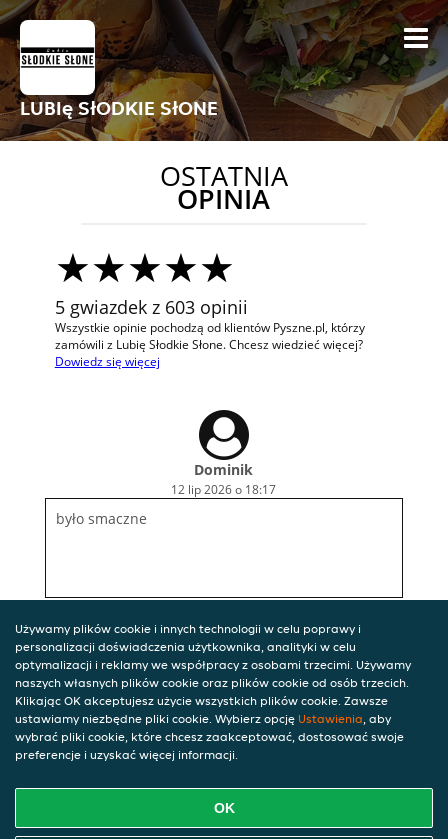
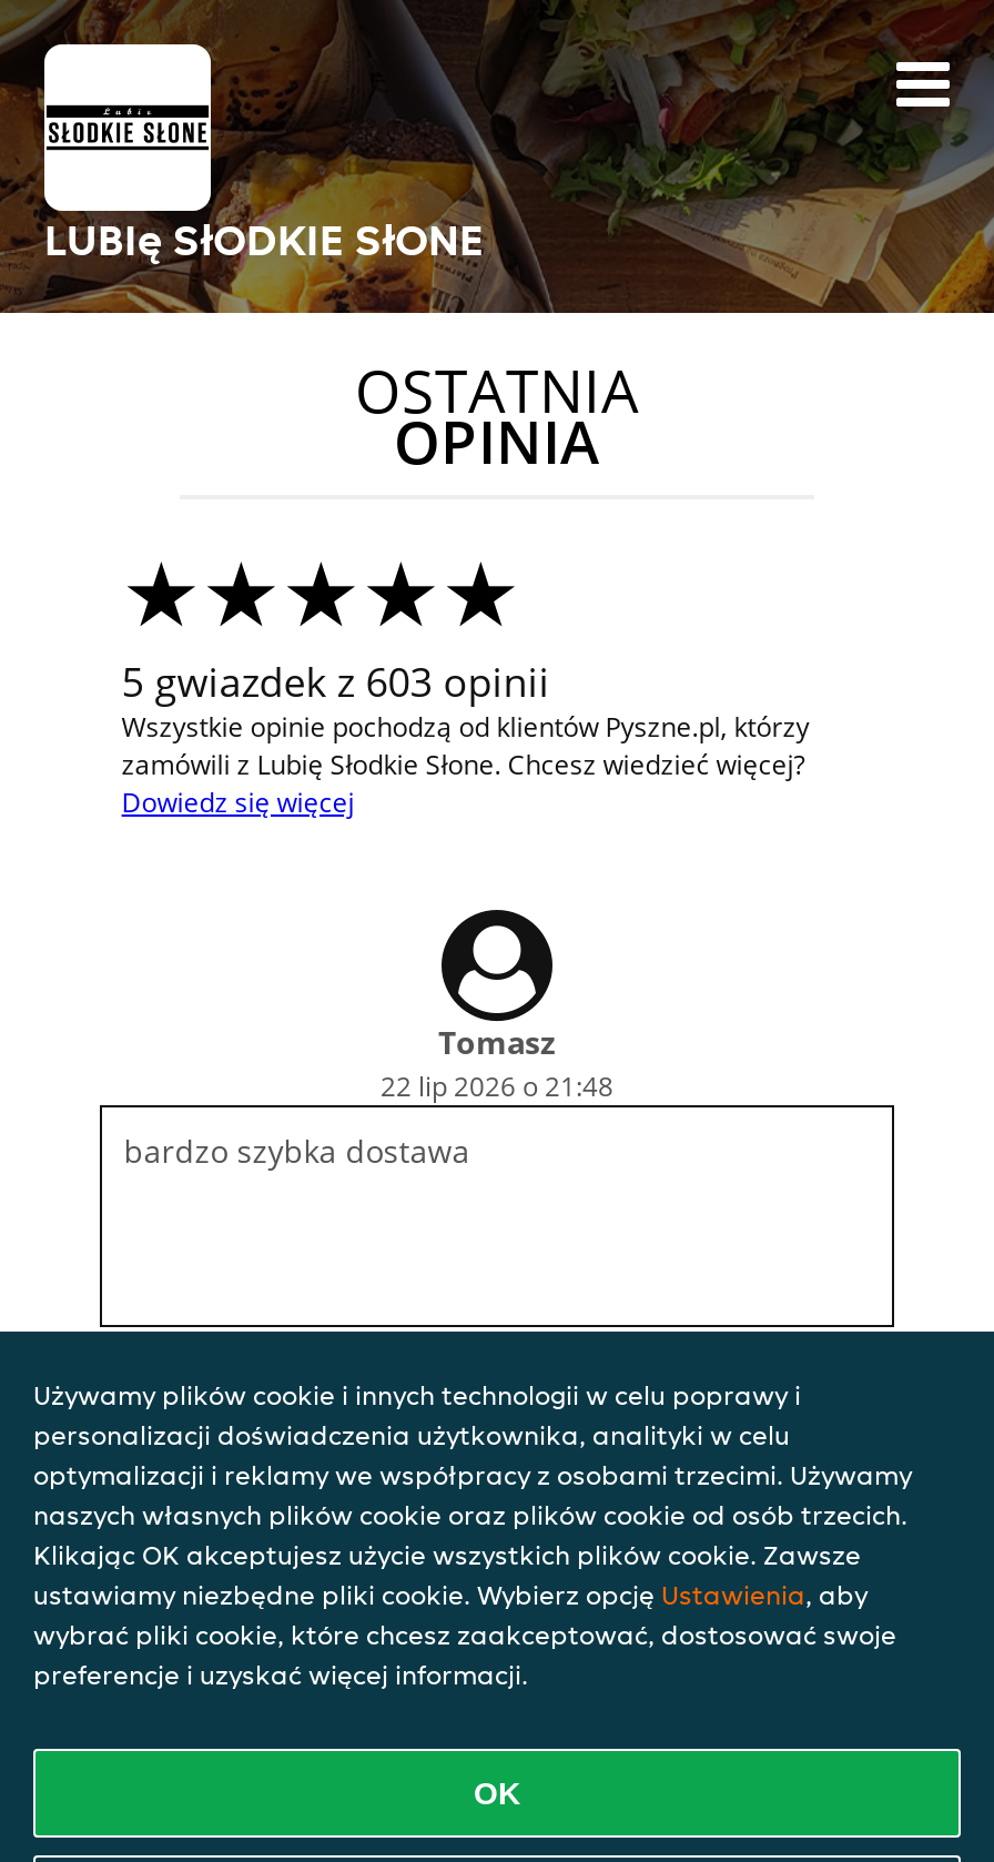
- Dominik
- 12 lip 2026 o 18:17
+ Tomasz
+ 22 lip 2026 o 21:48

- było smaczne
+ bardzo szybka dostawa
